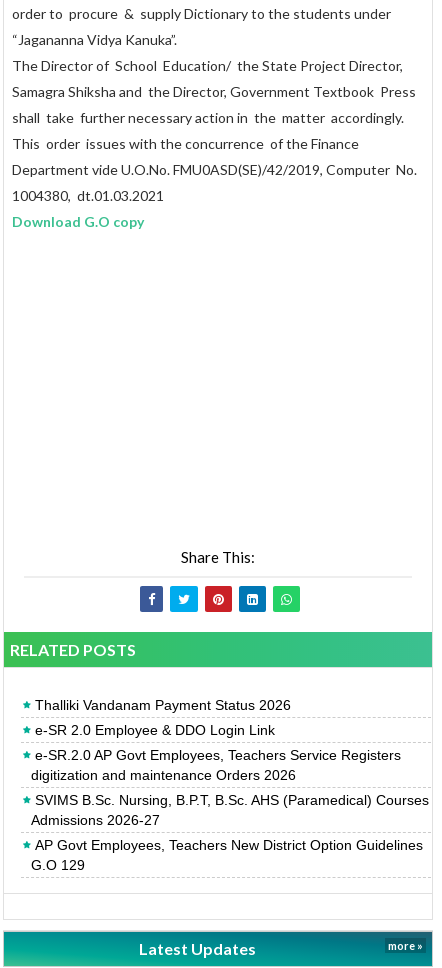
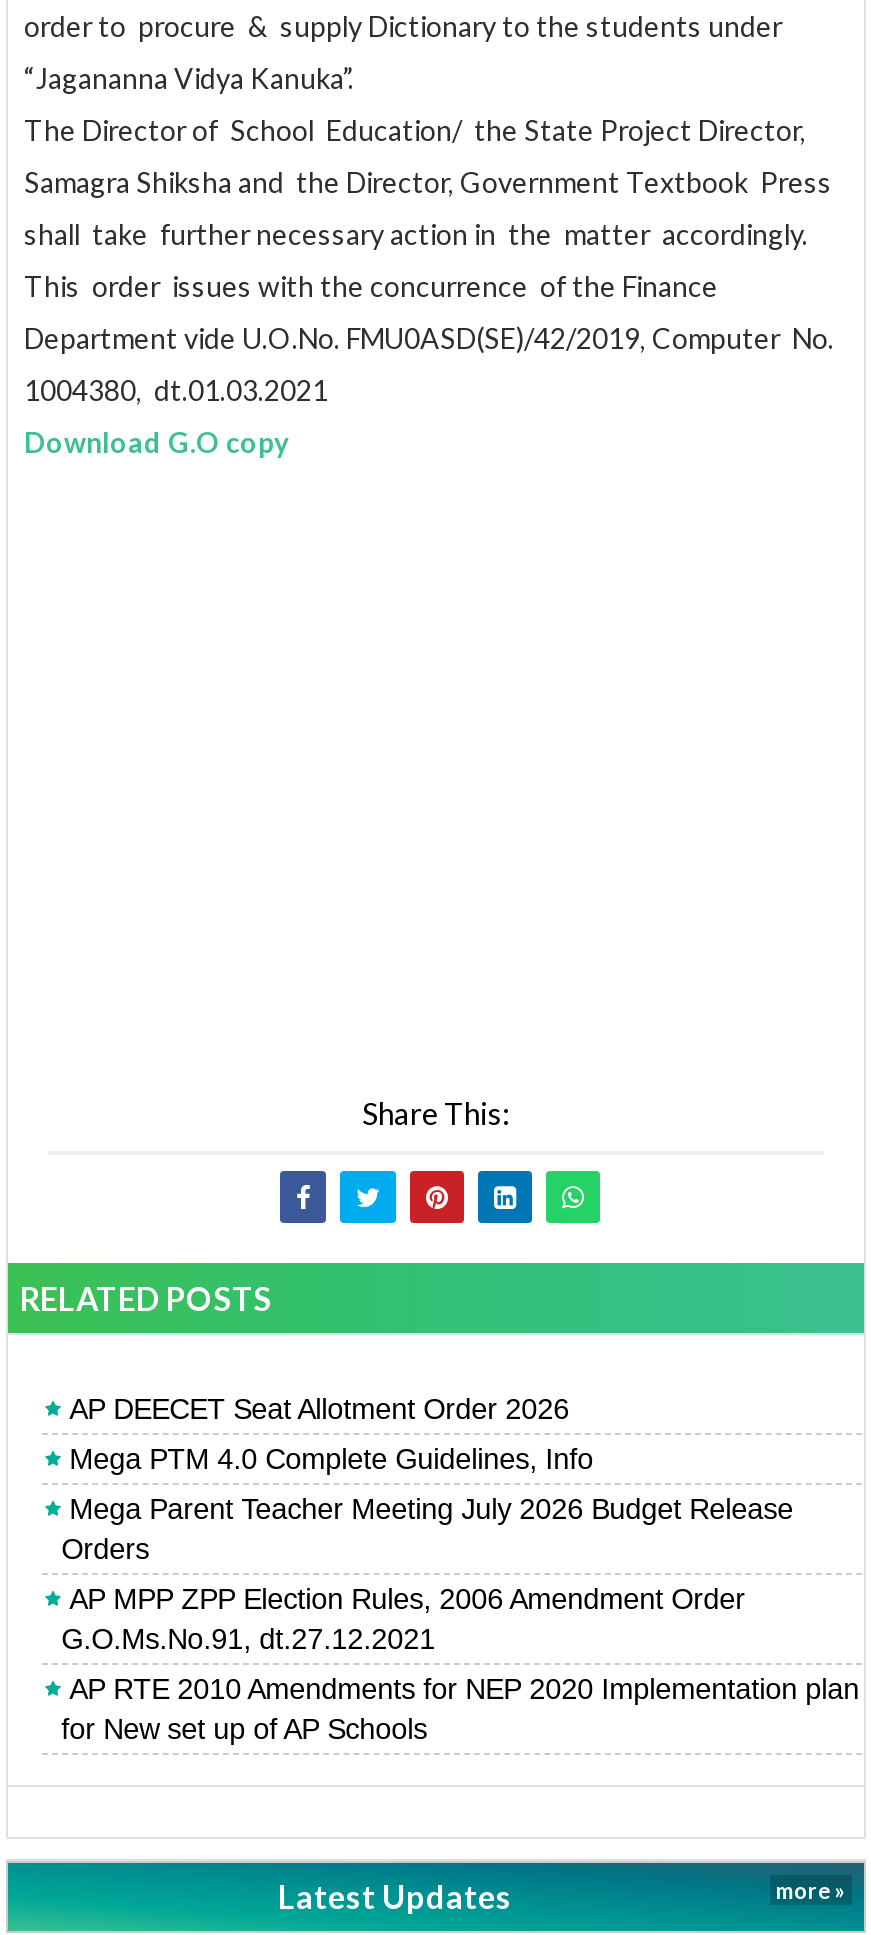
- Thalliki Vandanam Payment Status 2026
+ AP DEECET Seat Allotment Order 2026

- e-SR 2.0 Employee & DDO Login Link
+ Mega PTM 4.0 Complete Guidelines, Info

- e-SR.2.0 AP Govt Employees, Teachers Service Registers
- digitization and maintenance Orders 2026
+ Mega Parent Teacher Meeting July 2026 Budget Release
+ Orders

- SVIMS B.Sc. Nursing, B.P.T, B.Sc. AHS (Paramedical) Courses
- Admissions 2026-27
+ AP MPP ZPP Election Rules, 2006 Amendment Order
+ G.O.Ms.No.91, dt.27.12.2021

- AP Govt Employees, Teachers New District Option Guidelines
- G.O 129
+ AP RTE 2010 Amendments for NEP 2020 Implementation plan
+ for New set up of AP Schools
